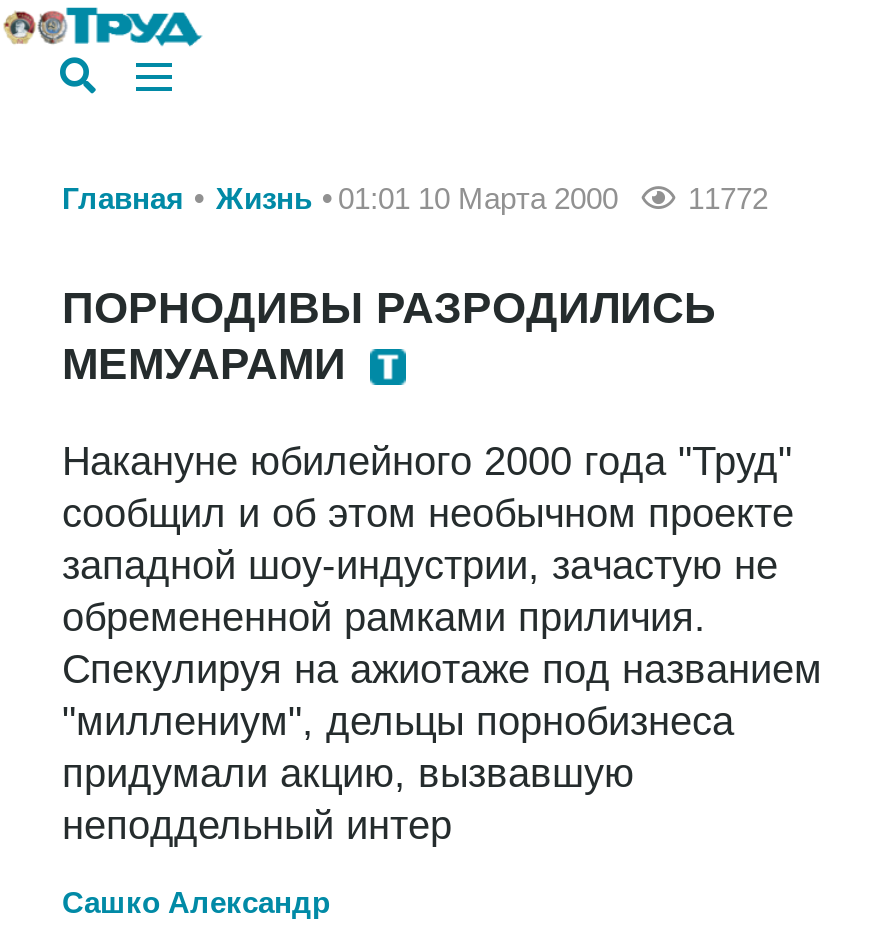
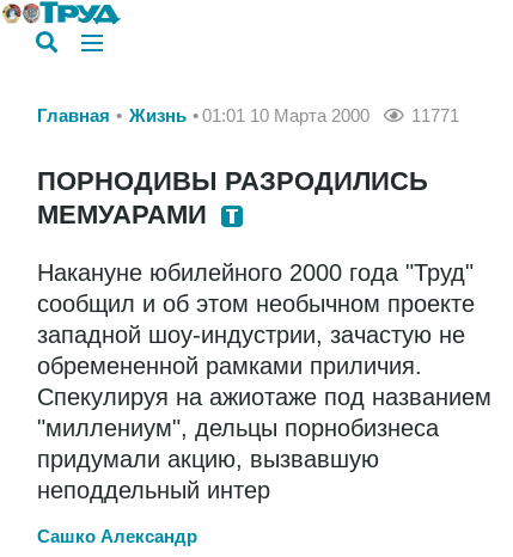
- 11772
+ 11771
